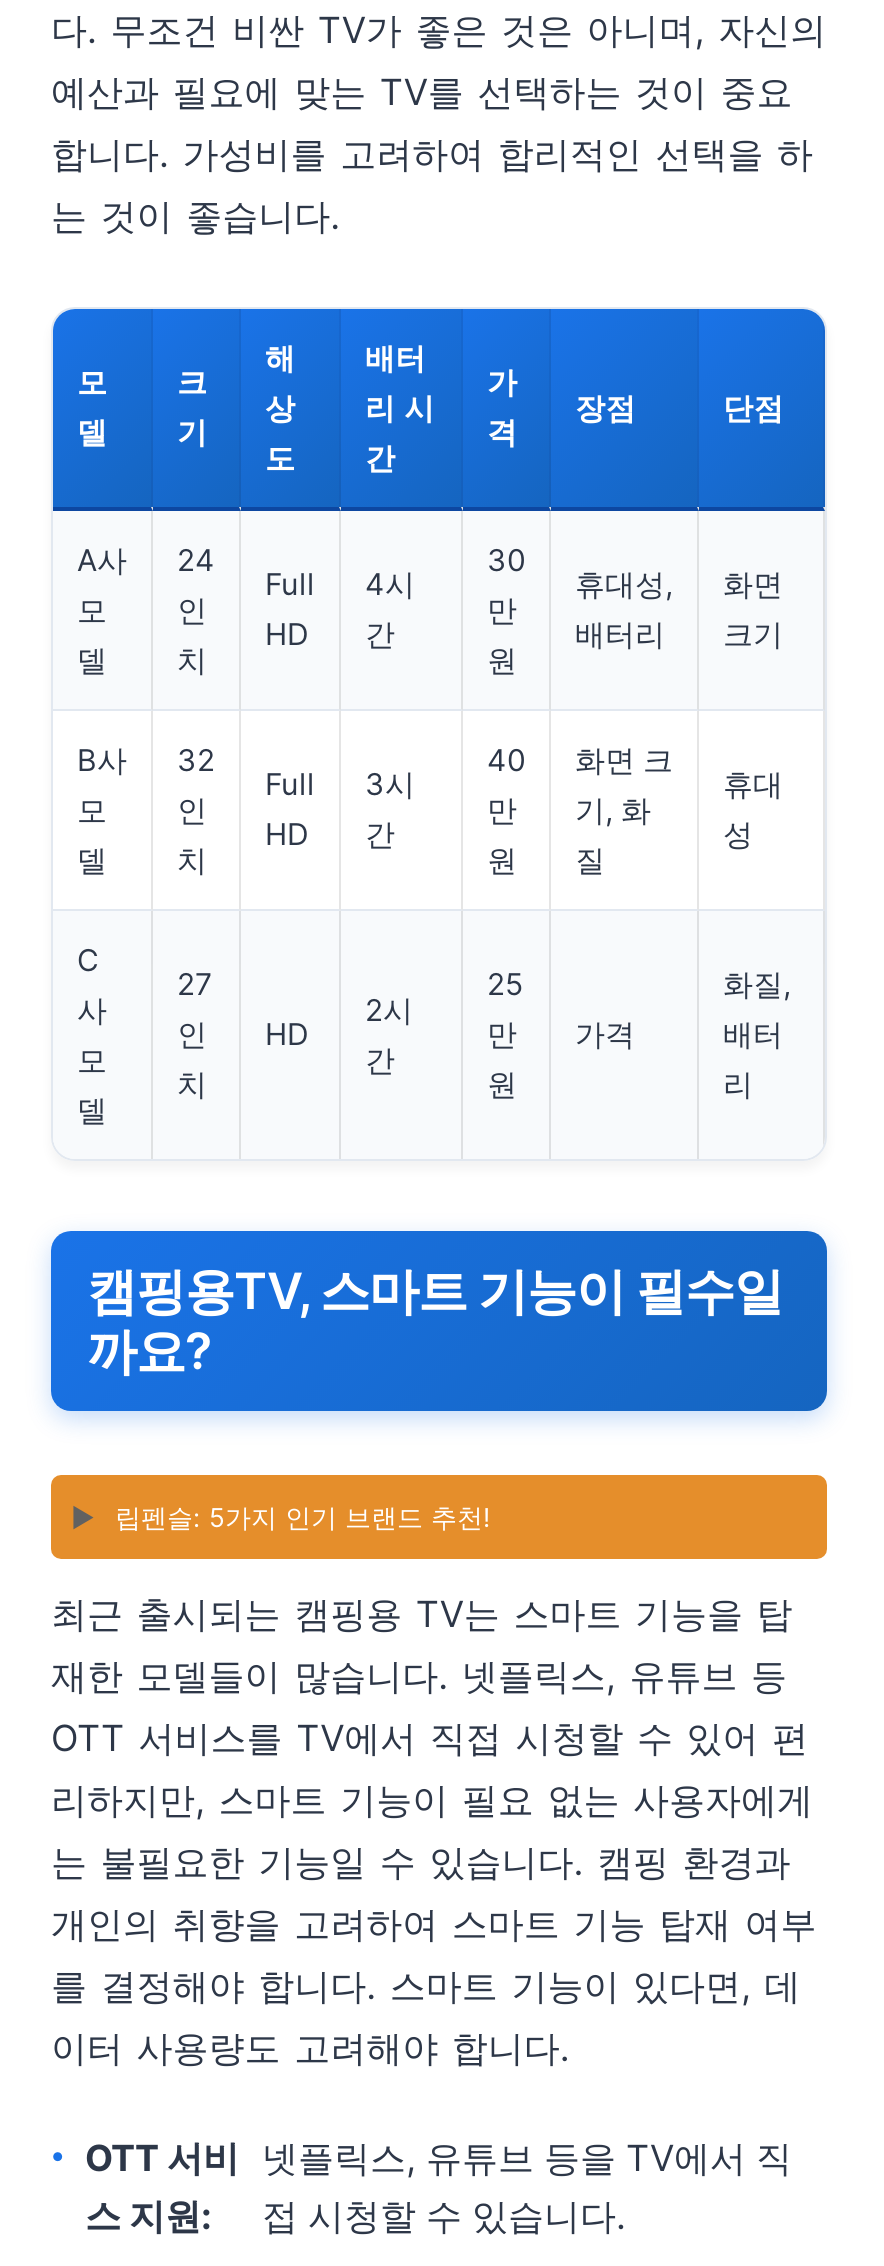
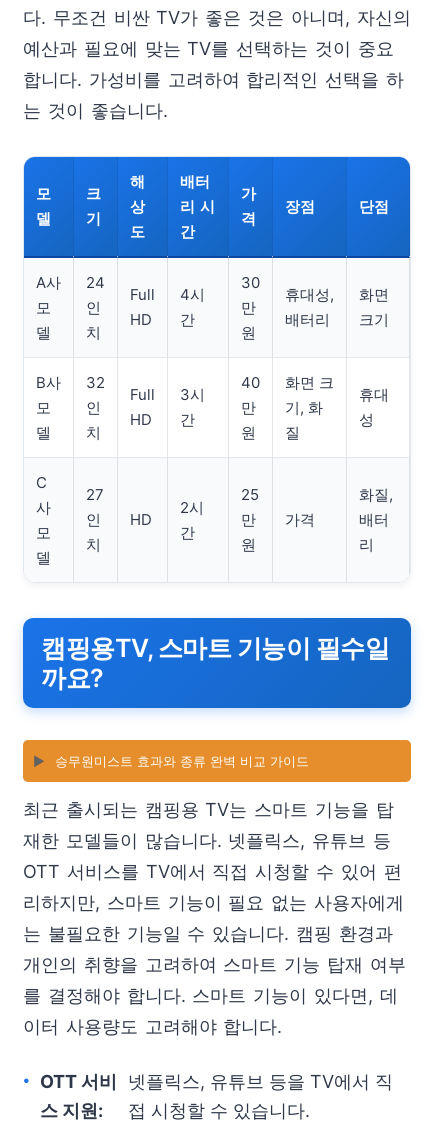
- 립펜슬: 5가지 인기 브랜드 추천!
+ 승무원미스트 효과와 종류 완벽 비교 가이드
